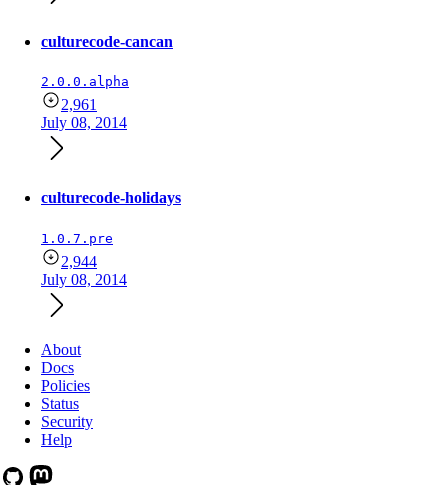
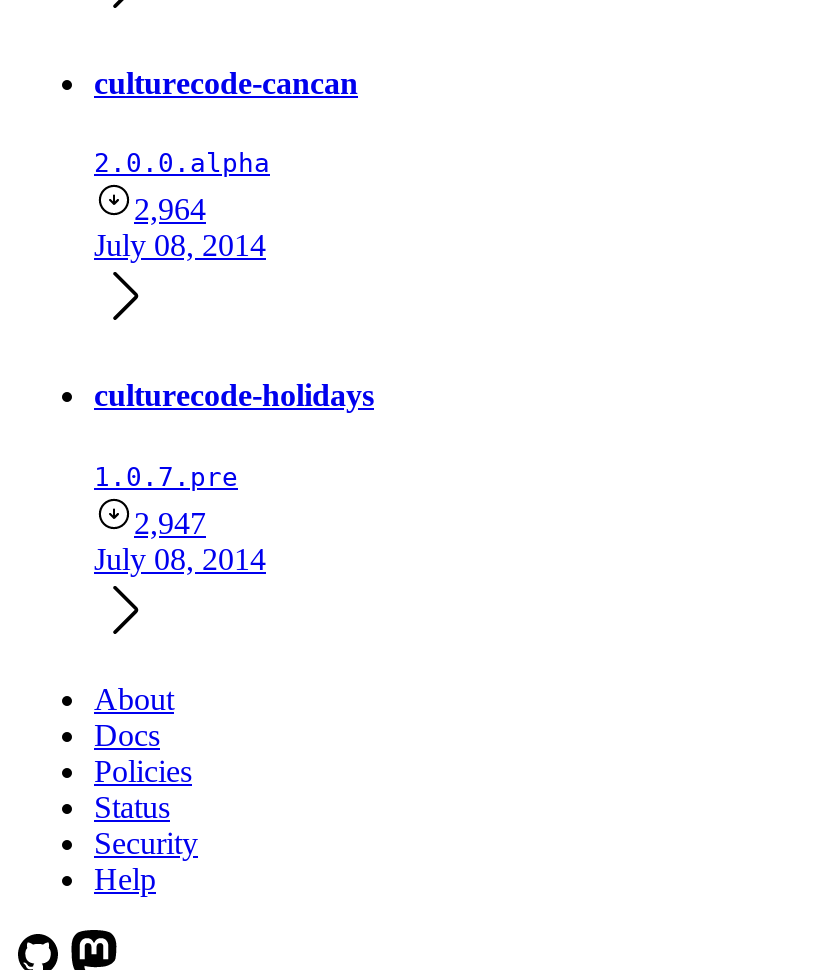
- 2,961
+ 2,964

- 2,944
+ 2,947
